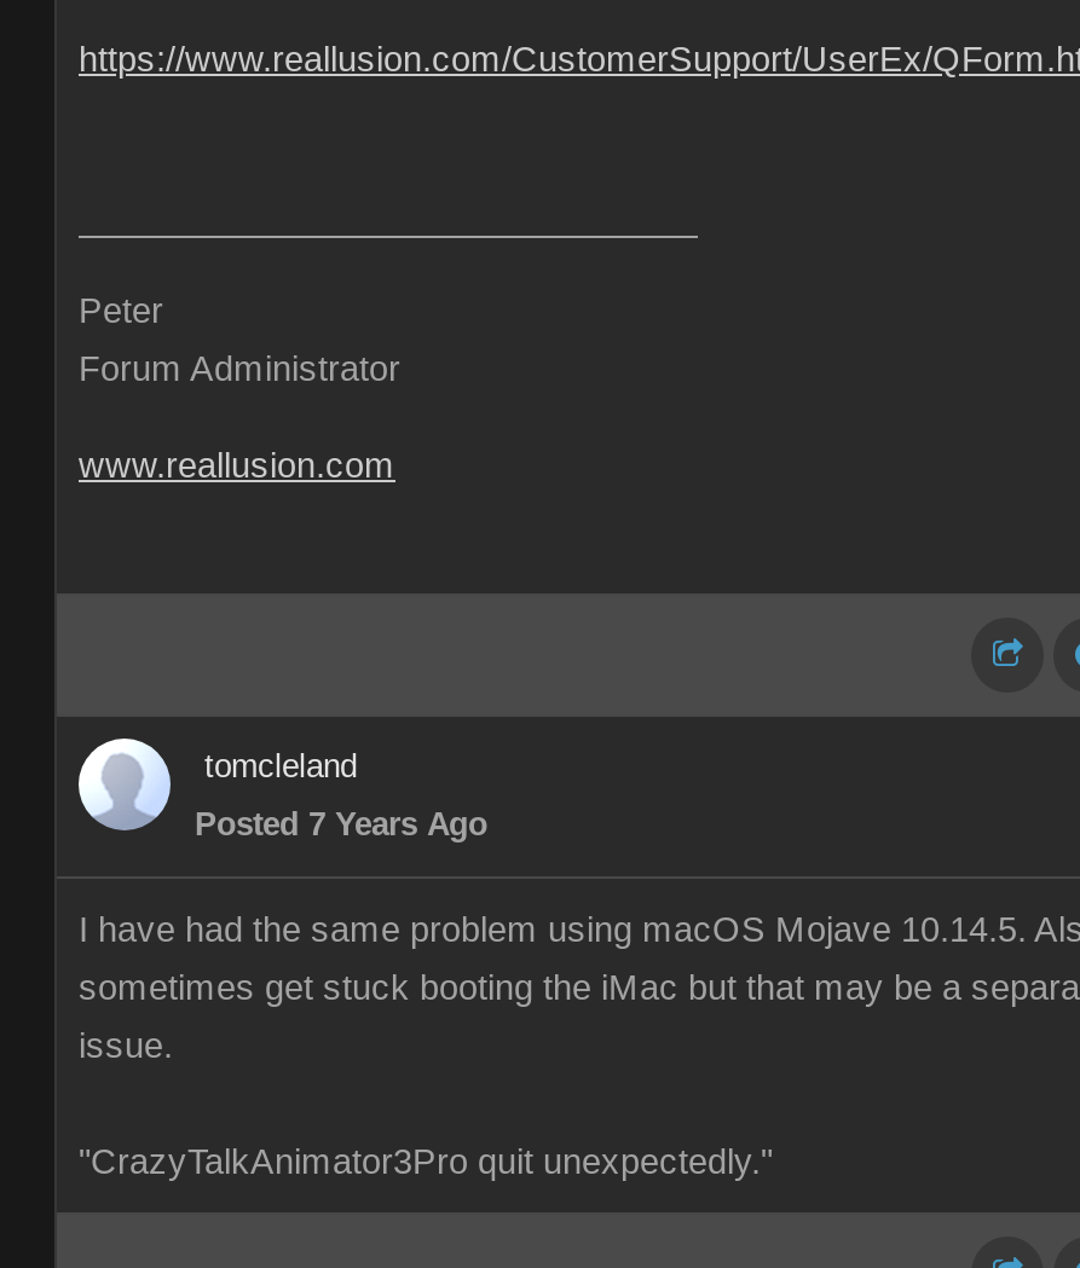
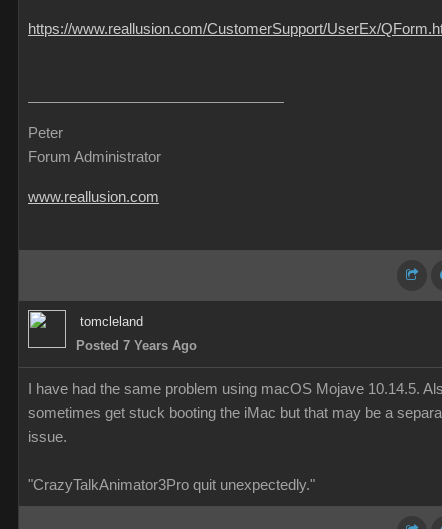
- [image]
+ [image]
